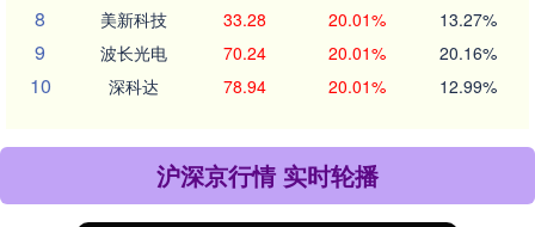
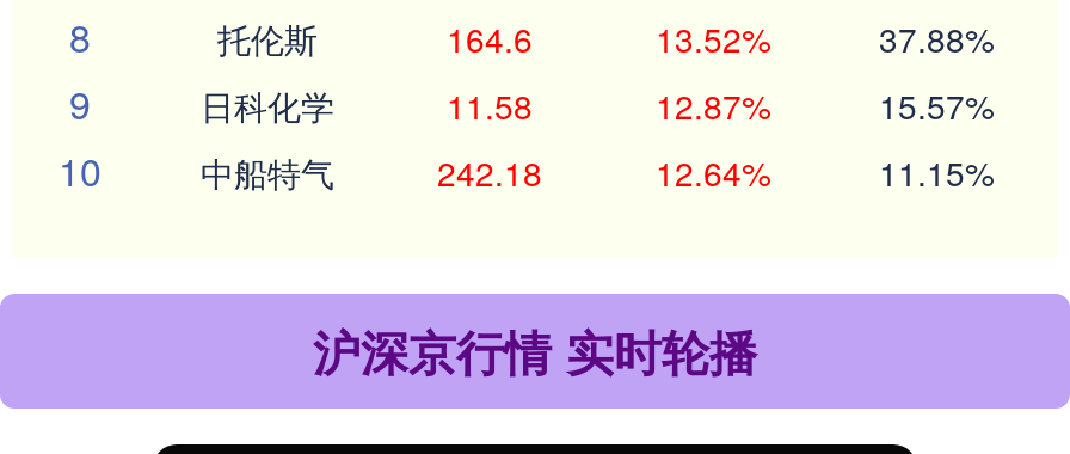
- 美新科技
- 33.28
- 20.01%
- 13.27%
+ 托伦斯
+ 164.6
+ 13.52%
+ 37.88%

- 波长光电
- 70.24
- 20.01%
- 20.16%
+ 日科化学
+ 11.58
+ 12.87%
+ 15.57%

- 深科达
- 78.94
- 20.01%
- 12.99%
+ 中船特气
+ 242.18
+ 12.64%
+ 11.15%
